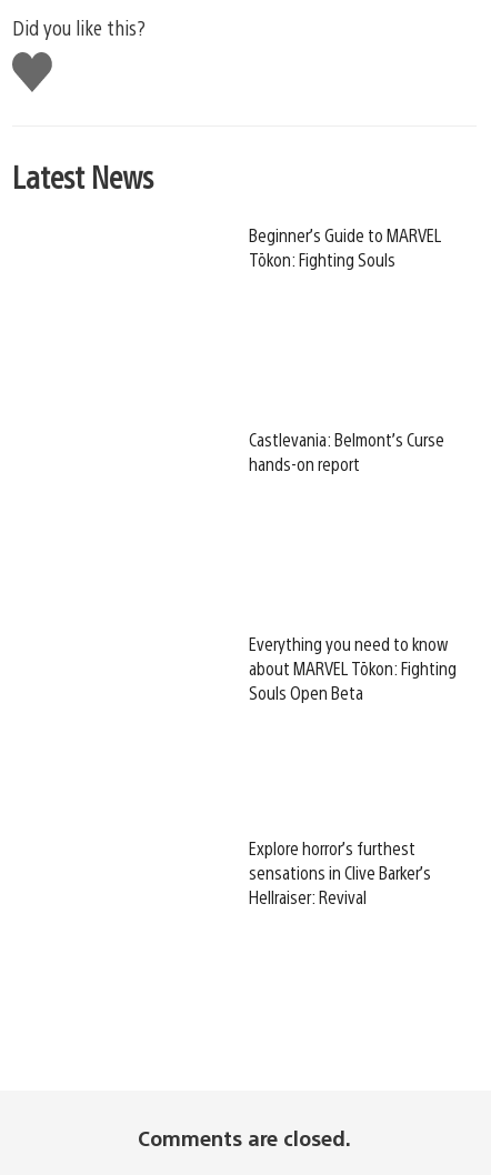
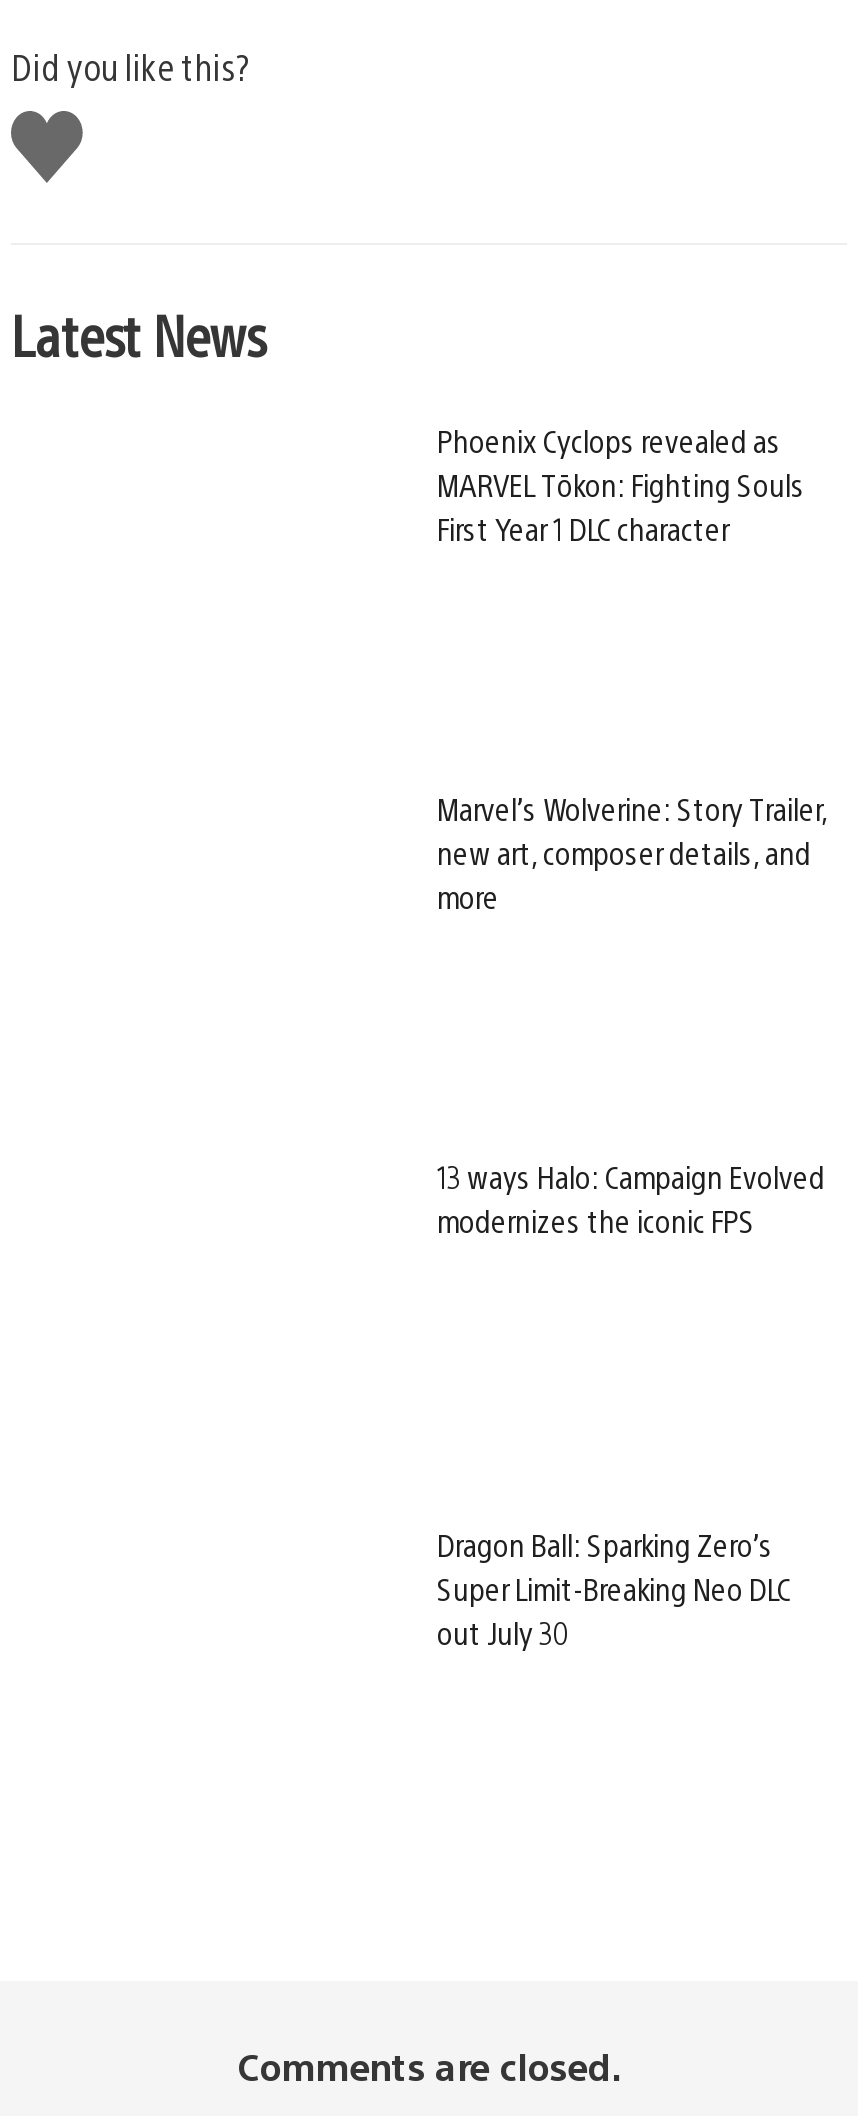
- Beginner’s Guide to MARVEL
- Tōkon: Fighting Souls
+ Phoenix Cyclops revealed as
+ MARVEL Tōkon: Fighting Souls
+ First Year 1 DLC character

- Castlevania: Belmont’s Curse
- hands-on report
+ Marvel’s Wolverine: Story Trailer,
+ new art, composer details, and
+ more

- Everything you need to know
- about MARVEL Tōkon: Fighting
- Souls Open Beta
+ 13 ways Halo: Campaign Evolved
+ modernizes the iconic FPS

- Explore horror’s furthest
- sensations in Clive Barker’s
- Hellraiser: Revival
+ Dragon Ball: Sparking Zero’s
+ Super Limit-Breaking Neo DLC
+ out July 30
